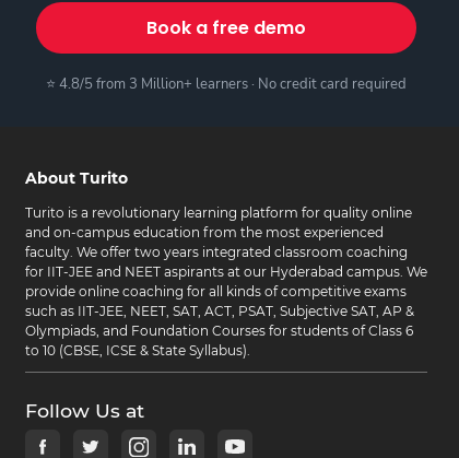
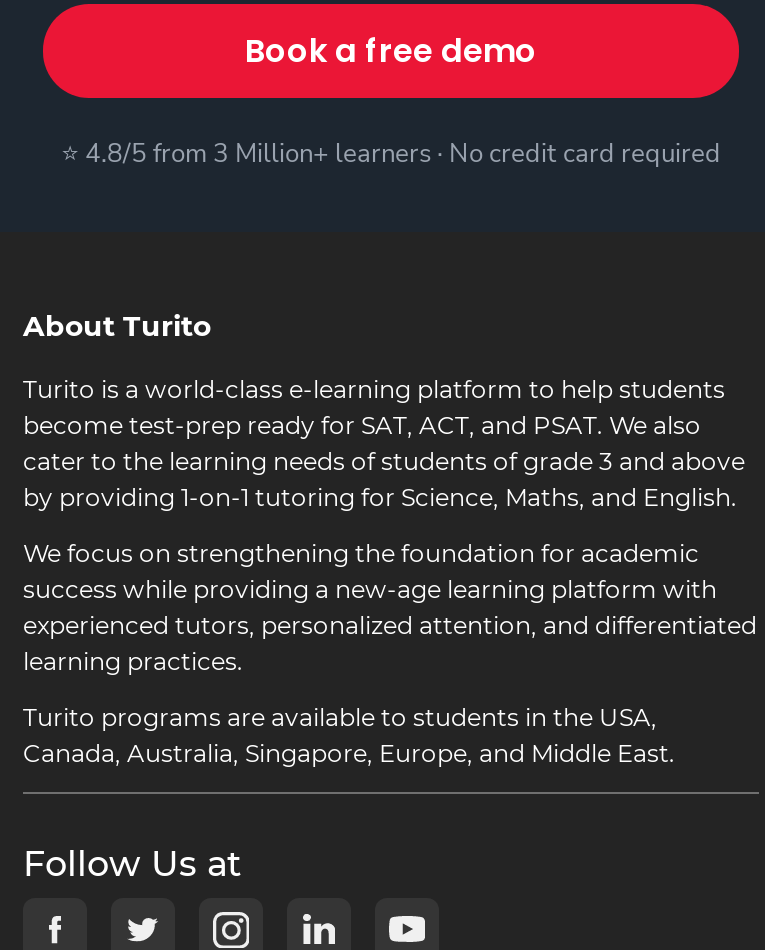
- Turito is a revolutionary learning platform for quality online
- and on-campus education from the most experienced
- faculty. We offer two years integrated classroom coaching
- for IIT-JEE and NEET aspirants at our Hyderabad campus. We
- provide online coaching for all kinds of competitive exams
- such as IIT-JEE, NEET, SAT, ACT, PSAT, Subjective SAT, AP &
- Olympiads, and Foundation Courses for students of Class 6
- to 10 (CBSE, ICSE & State Syllabus).
+ Turito is a world-class e-learning platform to help students
+ become test-prep ready for SAT, ACT, and PSAT. We also
+ cater to the learning needs of students of grade 3 and above
+ by providing 1-on-1 tutoring for Science, Maths, and English.
+ We focus on strengthening the foundation for academic
+ success while providing a new-age learning platform with
+ experienced tutors, personalized attention, and differentiated
+ learning practices.
+ Turito programs are available to students in the USA,
+ Canada, Australia, Singapore, Europe, and Middle East.
